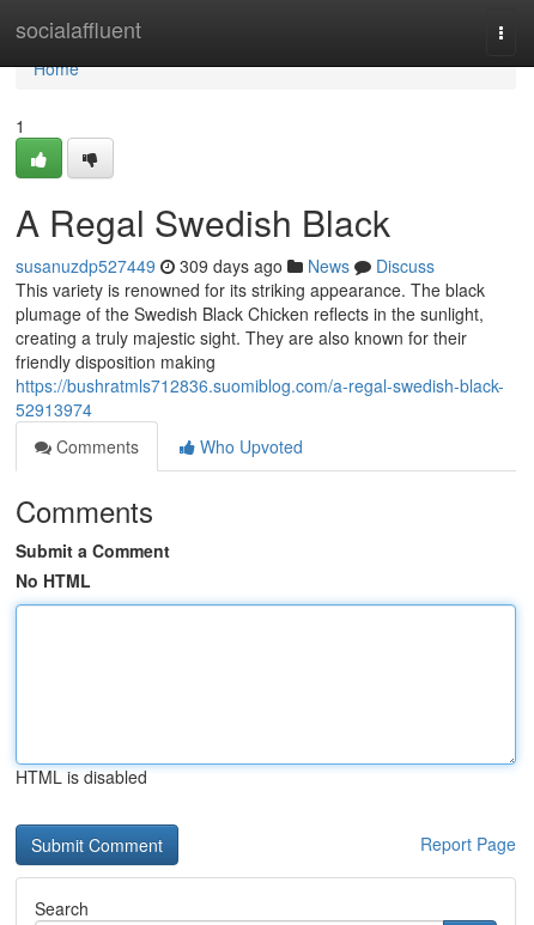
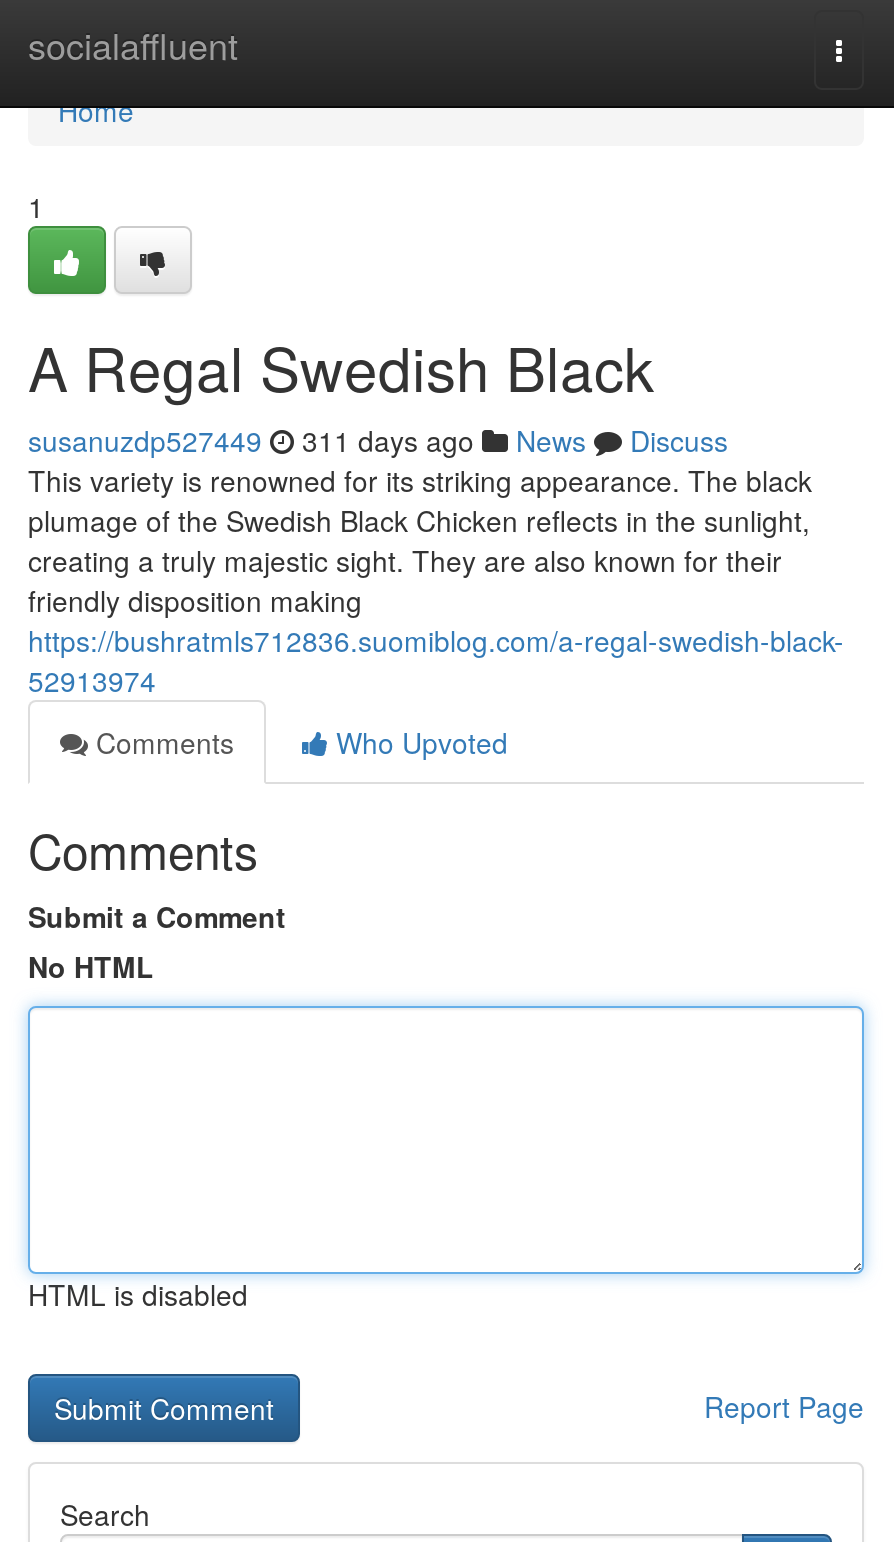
- susanuzdp527449 309 days ago News Discuss
+ susanuzdp527449 311 days ago News Discuss
